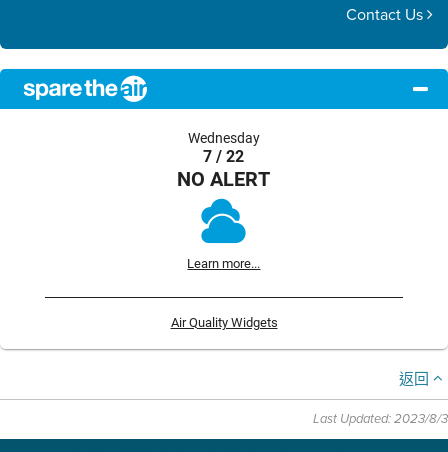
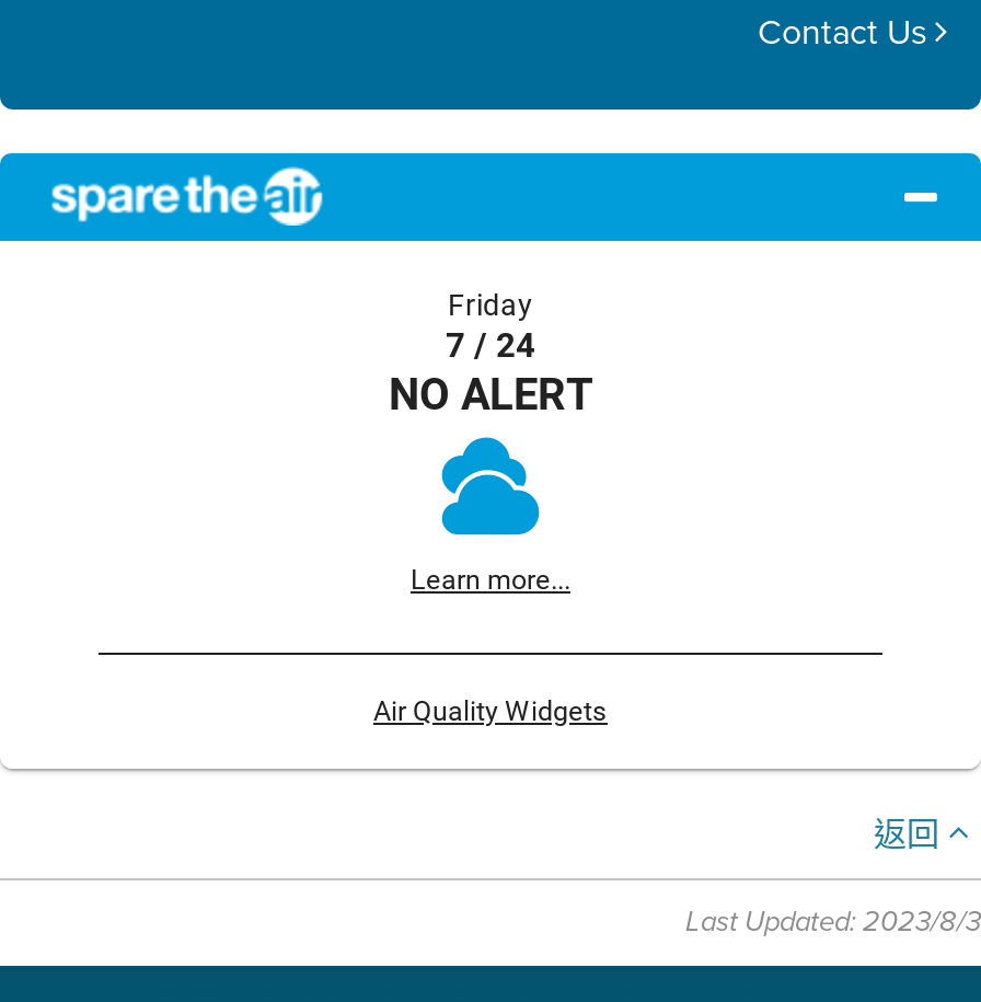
- Wednesday
- 7 / 22
+ Friday
+ 7 / 24
